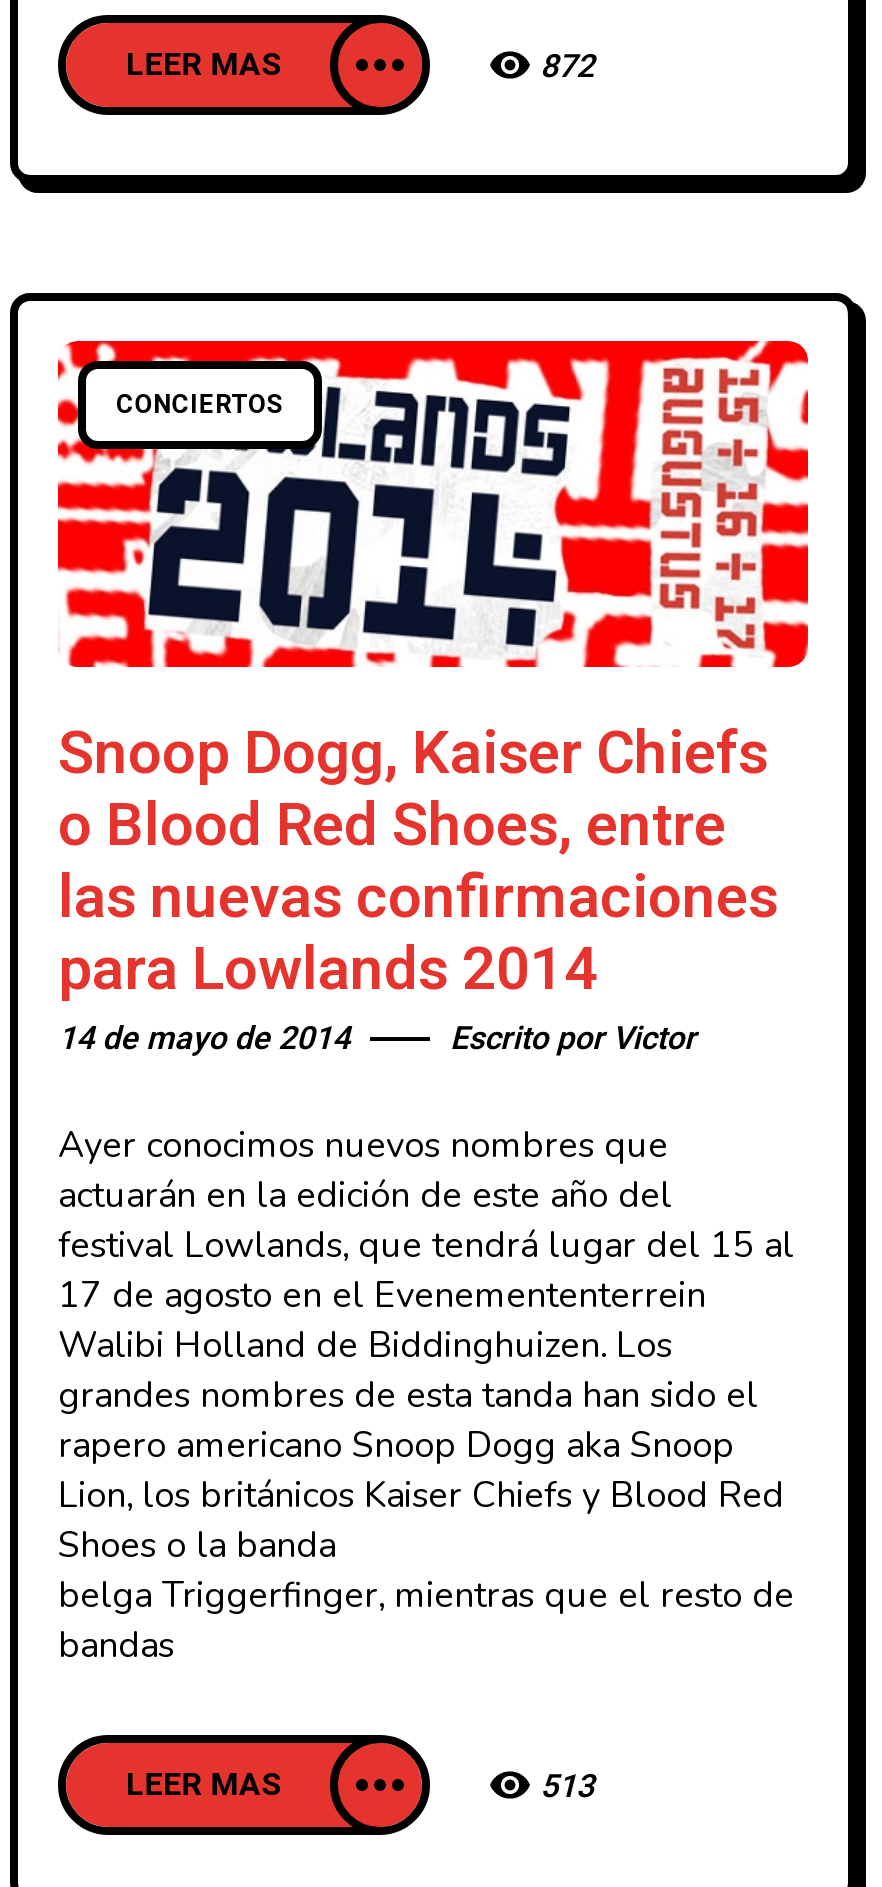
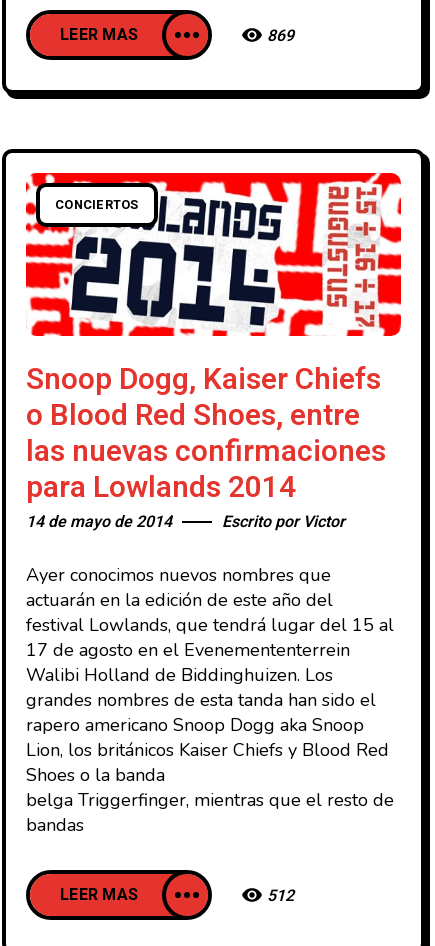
- 872
+ 869

- 513
+ 512
